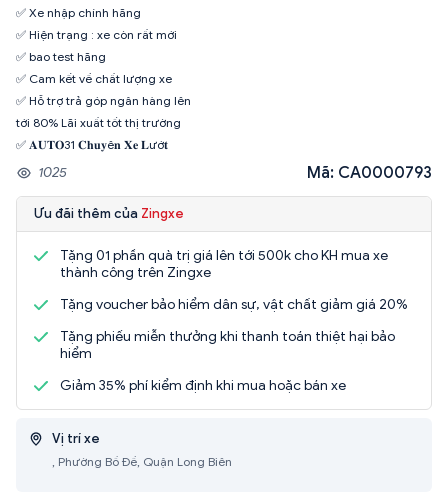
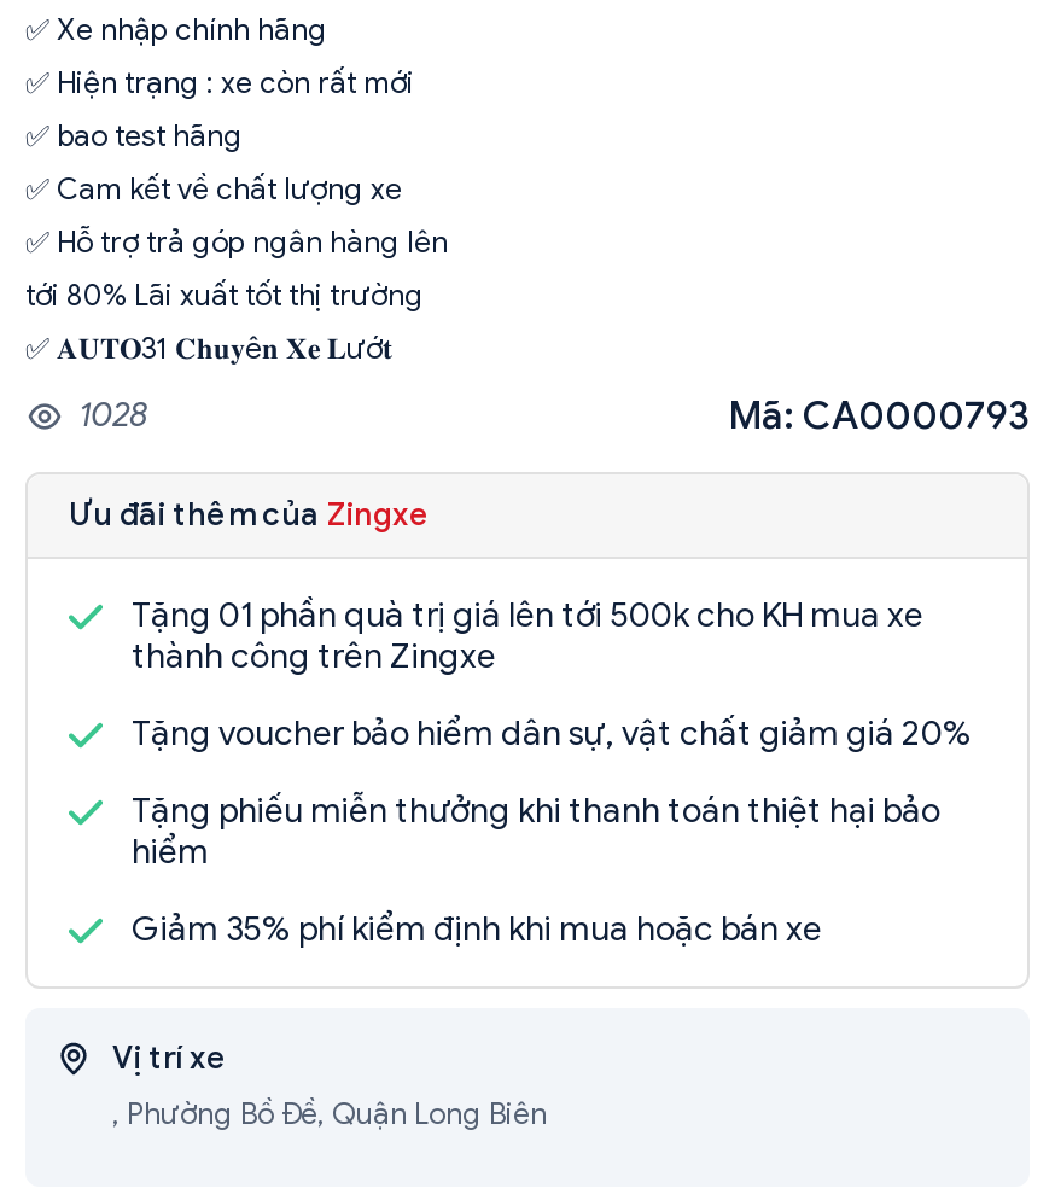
- 1025
+ 1028
